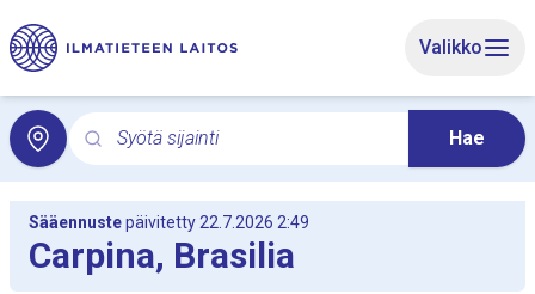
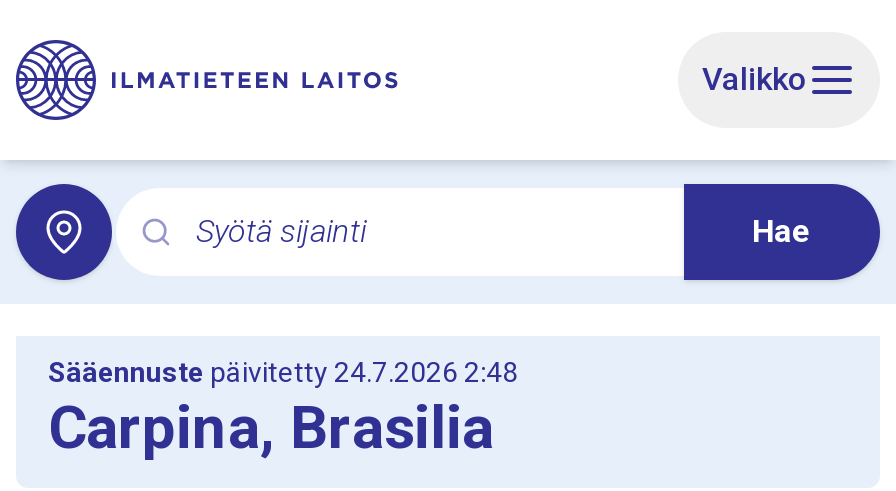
- Sääennuste päivitetty 22.7.2026 2:49
+ Sääennuste päivitetty 24.7.2026 2:48
